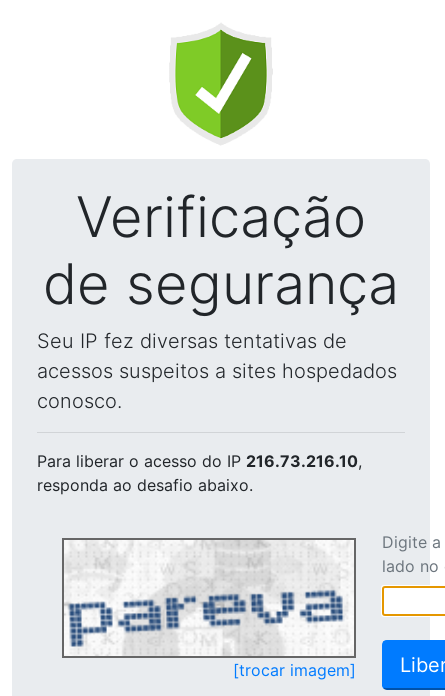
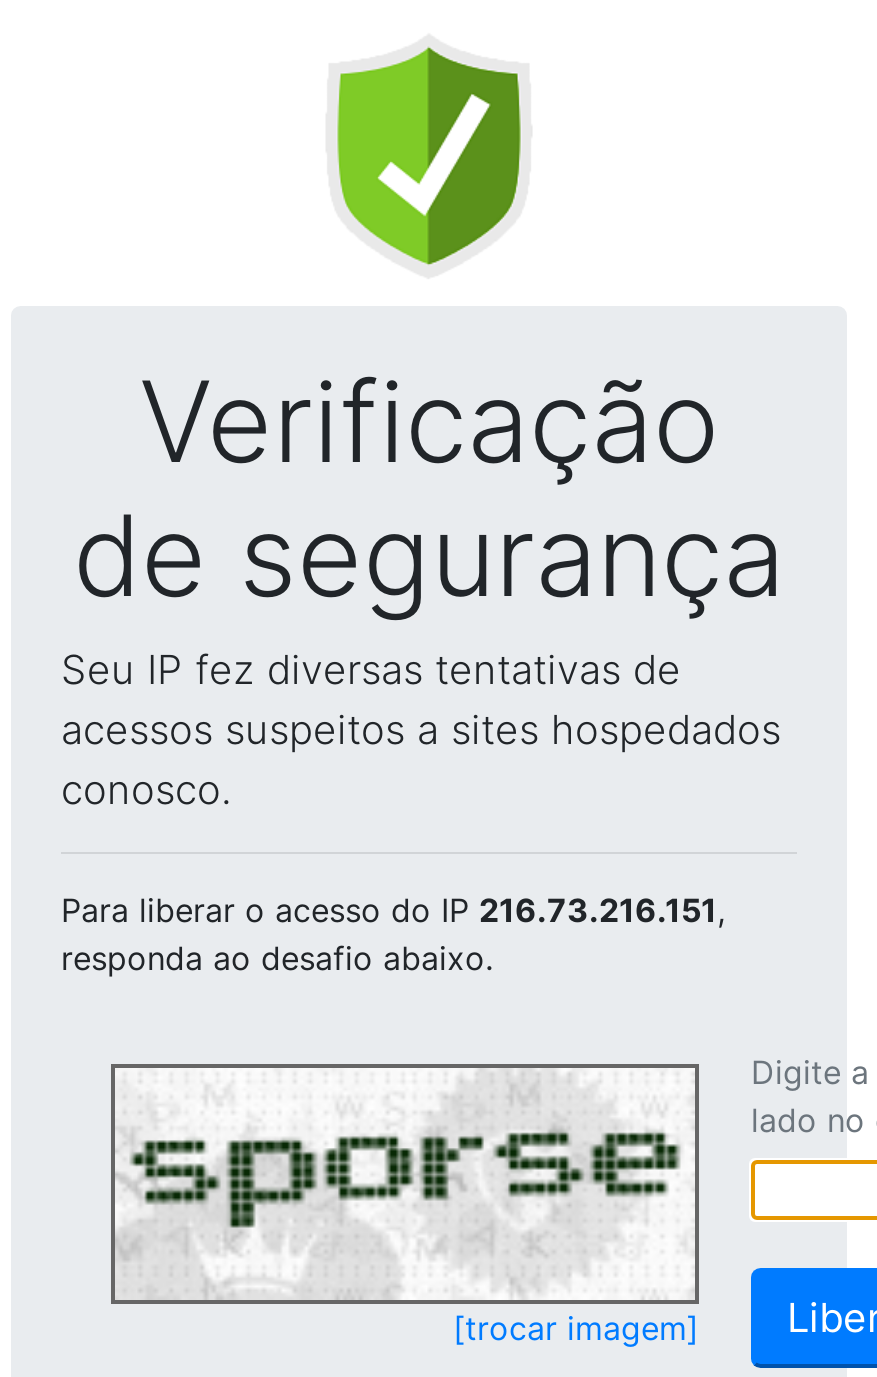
- Para liberar o acesso do IP 216.73.216.10,
+ Para liberar o acesso do IP 216.73.216.151,

- [image]
+ [image]
